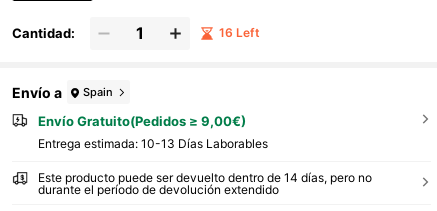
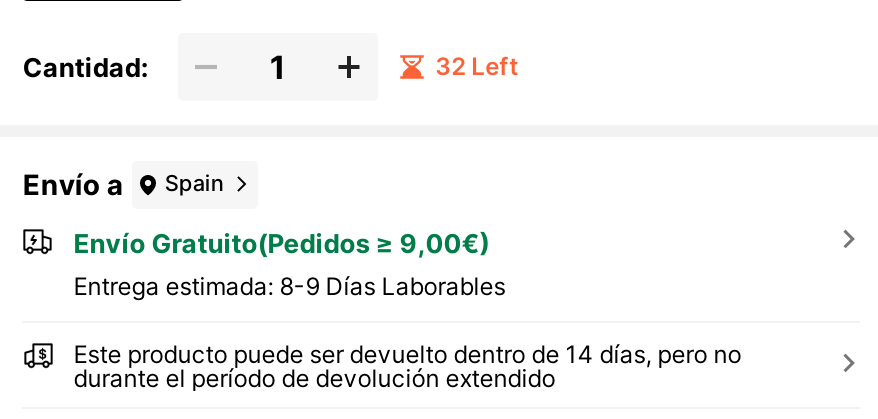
- 16 Left
+ 32 Left

- Entrega estimada: 10-13 Días Laborables
+ Entrega estimada: 8-9 Días Laborables
